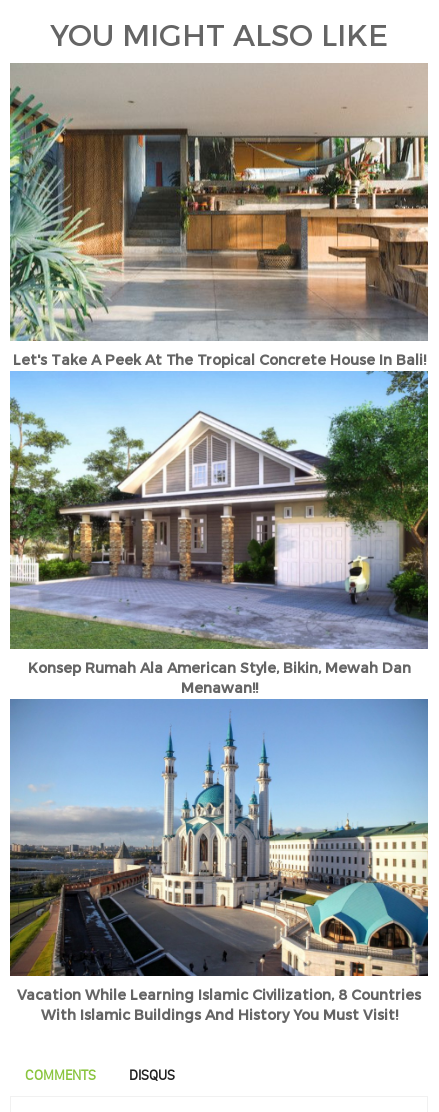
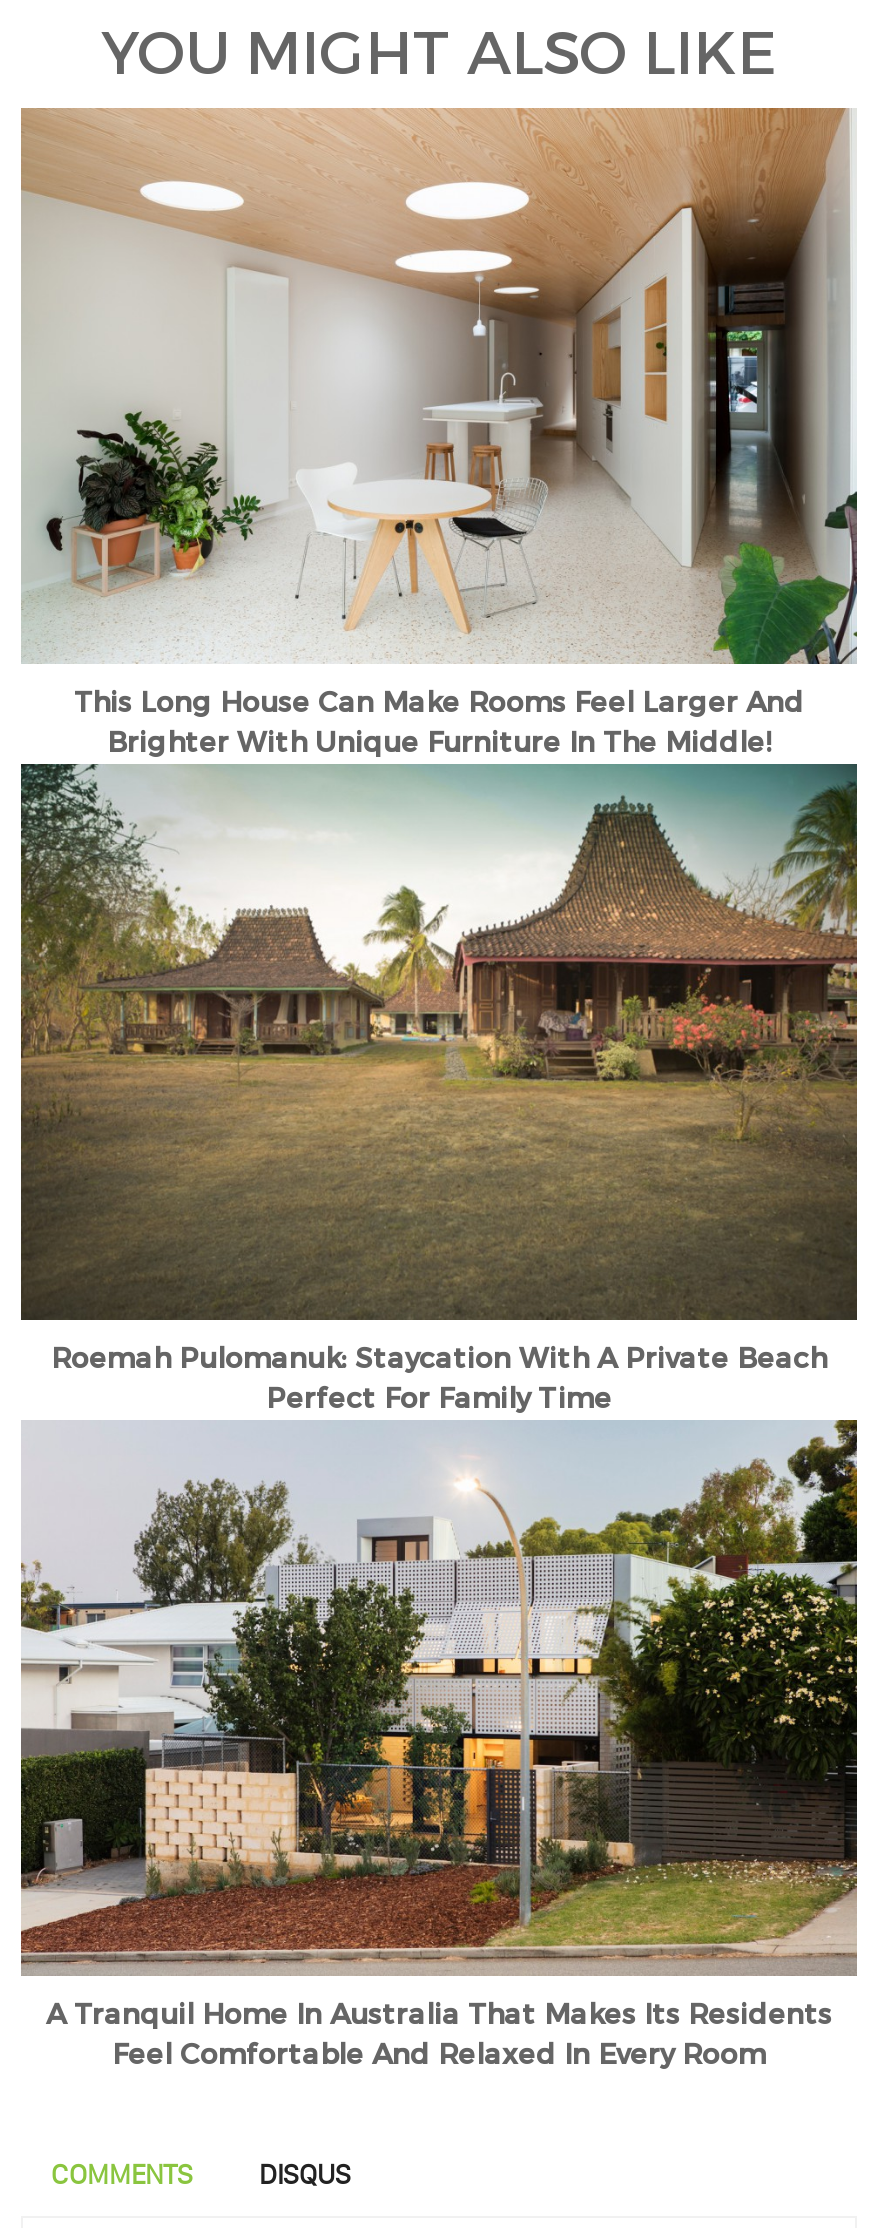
- [image]
- Let's Take A Peek At The Tropical Concrete House In Bali!
+ [image]
+ This Long House Can Make Rooms Feel Larger And
+ Brighter With Unique Furniture In The Middle!

- [image]
- Konsep Rumah Ala American Style, Bikin, Mewah Dan
- Menawan!!
+ [image]
+ Roemah Pulomanuk: Staycation With A Private Beach
+ Perfect For Family Time

- [image]
- Vacation While Learning Islamic Civilization, 8 Countries
- With Islamic Buildings And History You Must Visit!
+ [image]
+ A Tranquil Home In Australia That Makes Its Residents
+ Feel Comfortable And Relaxed In Every Room
